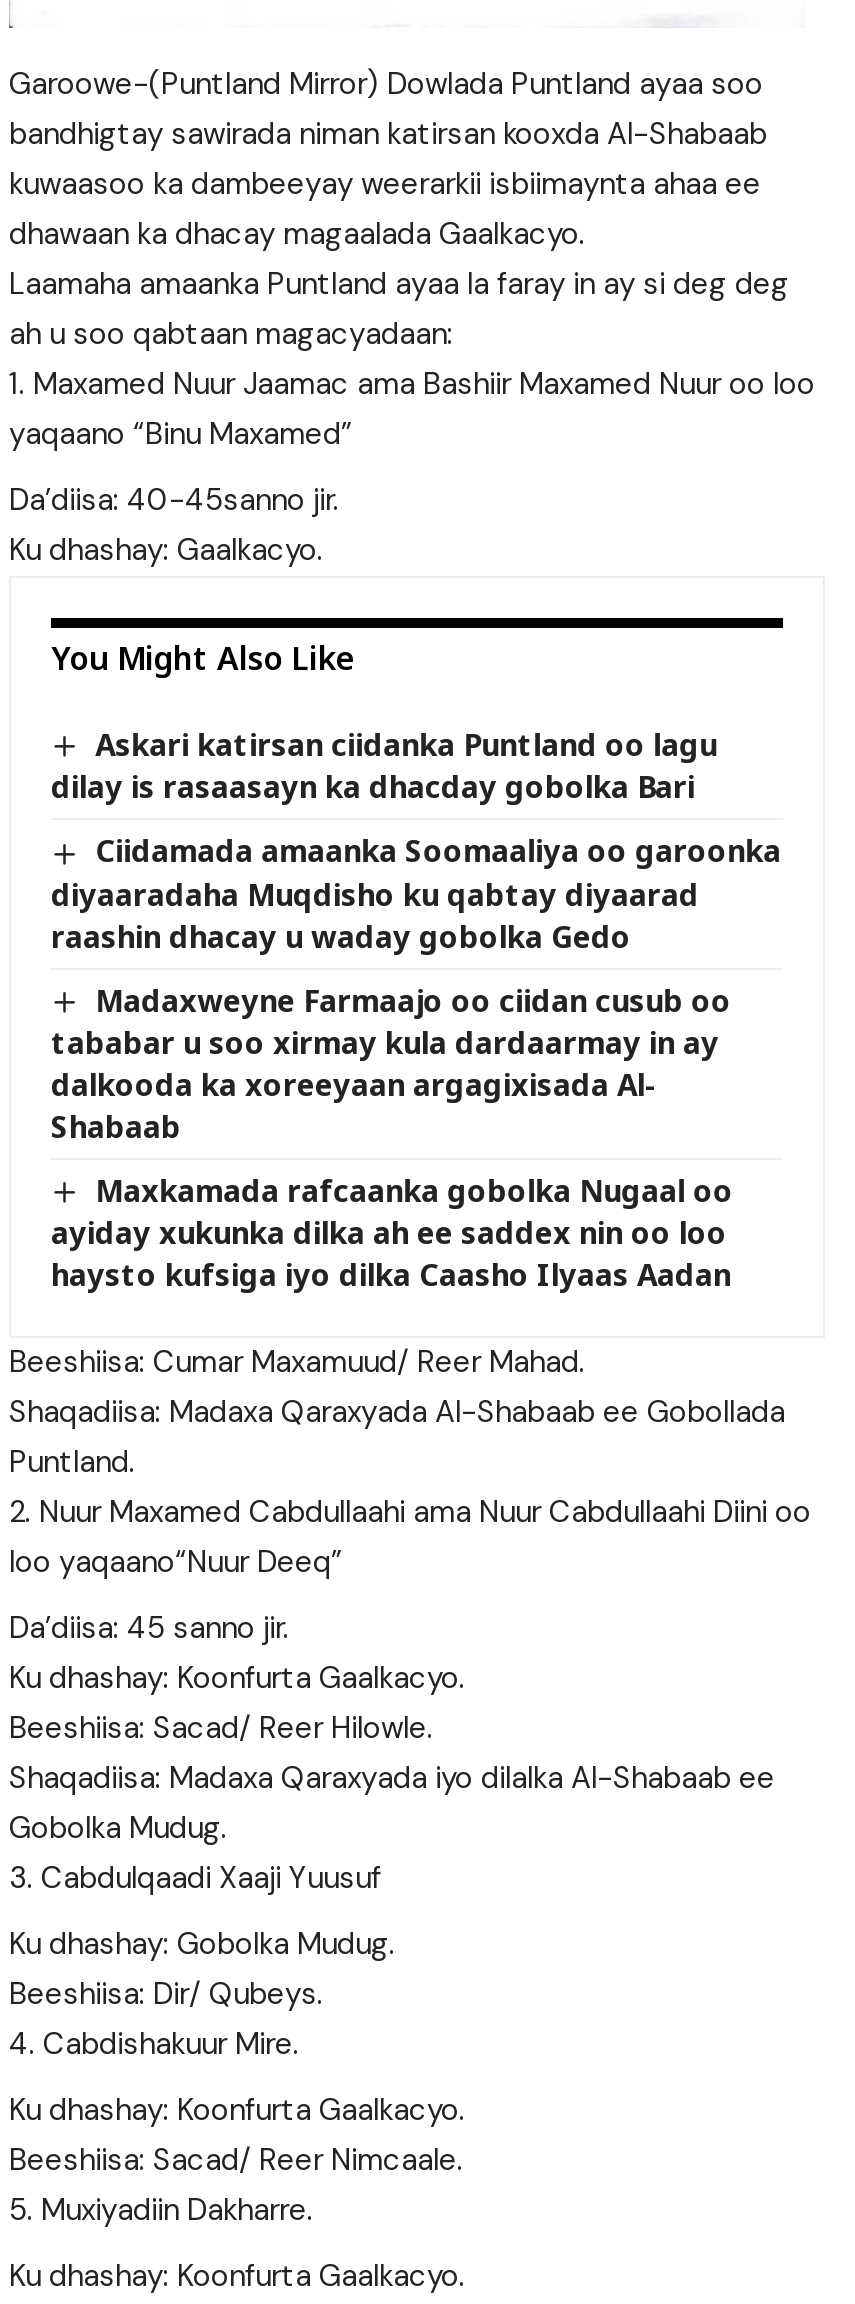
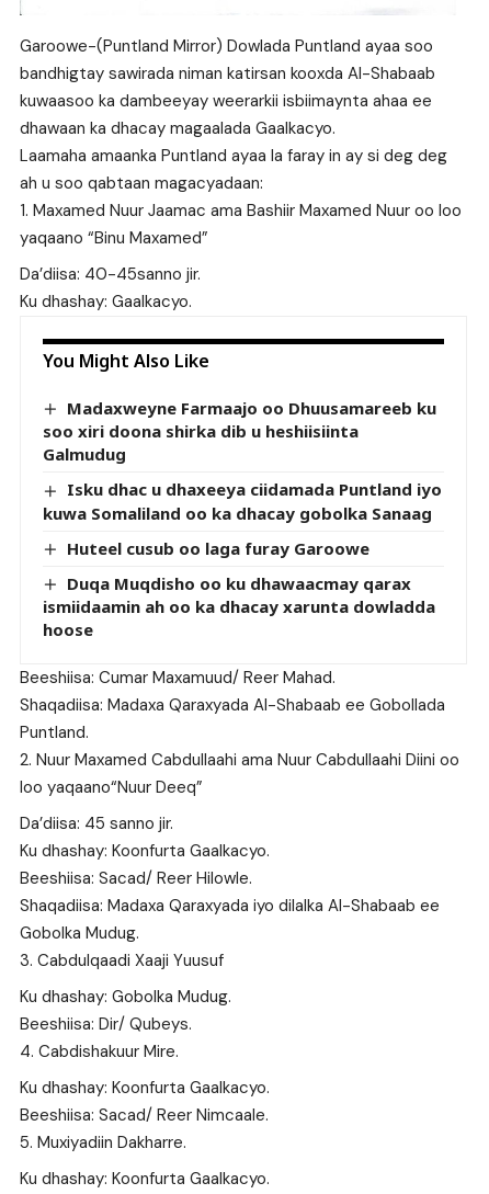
- Askari katirsan ciidanka Puntland oo lagu
- dilay is rasaasayn ka dhacday gobolka Bari
+ Madaxweyne Farmaajo oo Dhuusamareeb ku
+ soo xiri doona shirka dib u heshiisiinta
+ Galmudug

- Ciidamada amaanka Soomaaliya oo garoonka
- diyaaradaha Muqdisho ku qabtay diyaarad
- raashin dhacay u waday gobolka Gedo
+ Isku dhac u dhaxeeya ciidamada Puntland iyo
+ kuwa Somaliland oo ka dhacay gobolka Sanaag

- Madaxweyne Farmaajo oo ciidan cusub oo
- tababar u soo xirmay kula dardaarmay in ay
- dalkooda ka xoreeyaan argagixisada Al-
- Shabaab
+ Huteel cusub oo laga furay Garoowe

- Maxkamada rafcaanka gobolka Nugaal oo
- ayiday xukunka dilka ah ee saddex nin oo loo
- haysto kufsiga iyo dilka Caasho Ilyaas Aadan
+ Duqa Muqdisho oo ku dhawaacmay qarax
+ ismiidaamin ah oo ka dhacay xarunta dowladda
+ hoose
